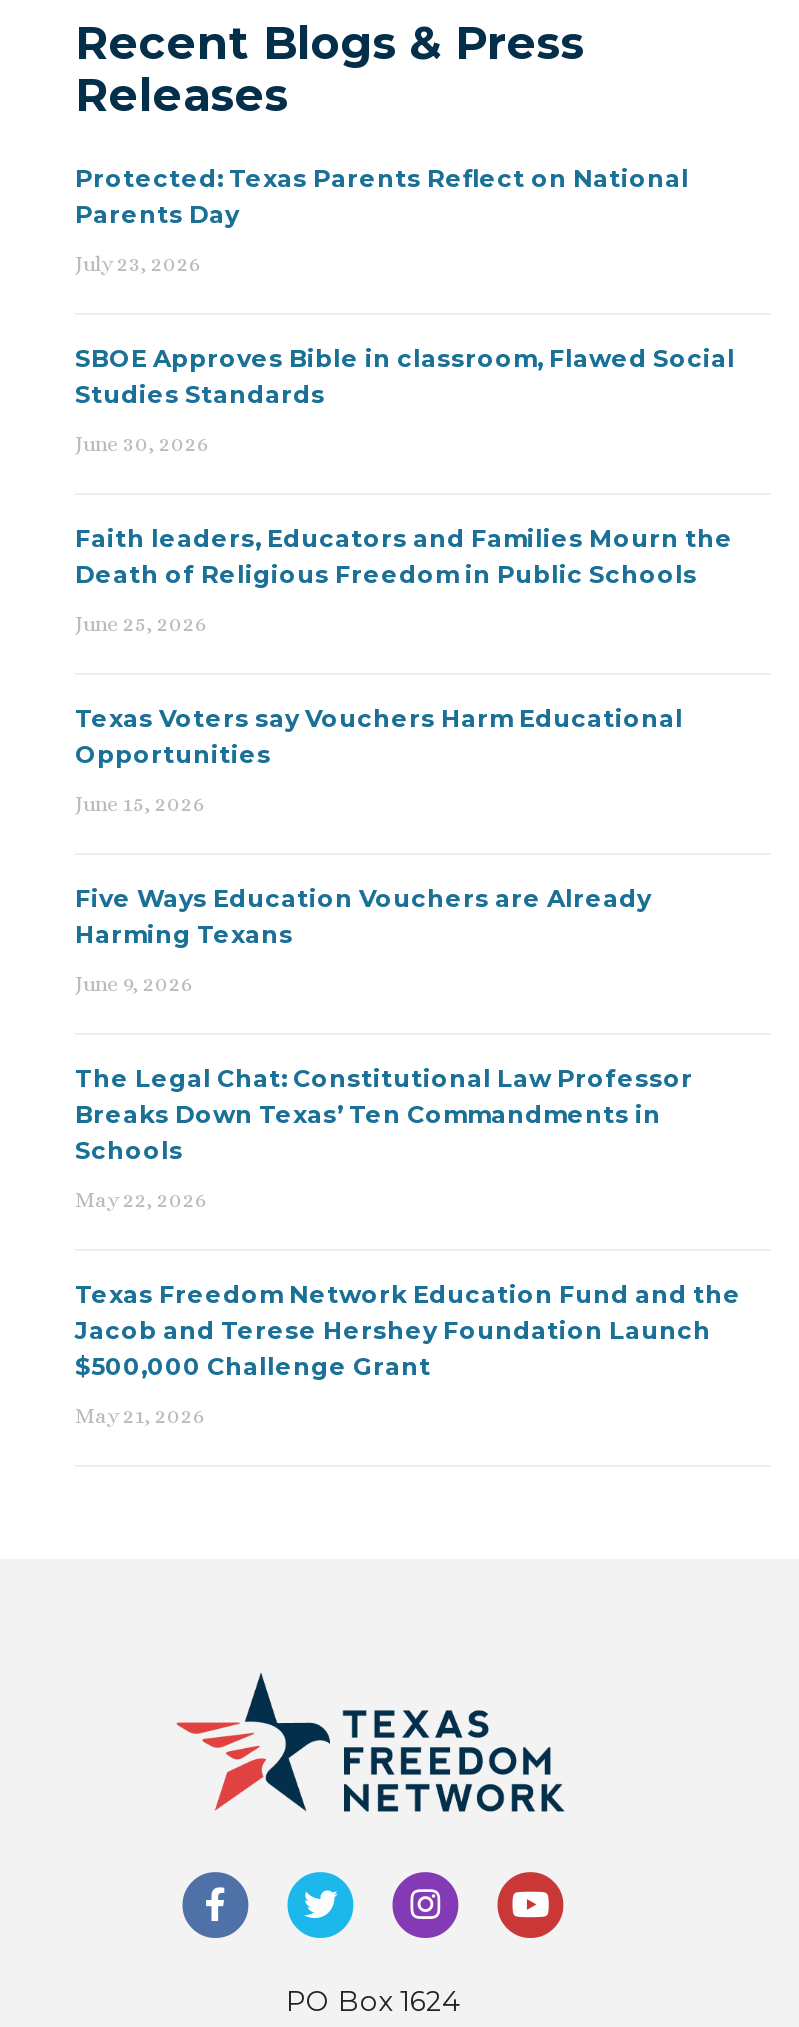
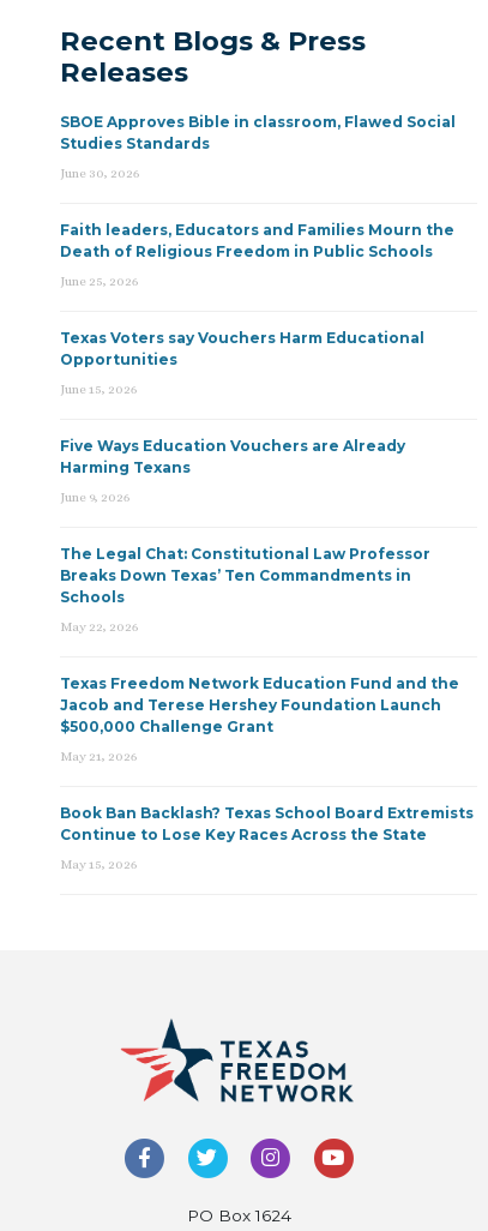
- Protected: Texas Parents Reflect on National
- Parents Day
- July 23, 2026

moved up: SBOE Approves Bible in classroom, Flawed Social | Studies Standards | June 30, 2026 | ... | $500,000 Challenge Grant | May 21, 2026

+ Book Ban Backlash? Texas School Board Extremists
+ Continue to Lose Key Races Across the State
+ May 15, 2026
